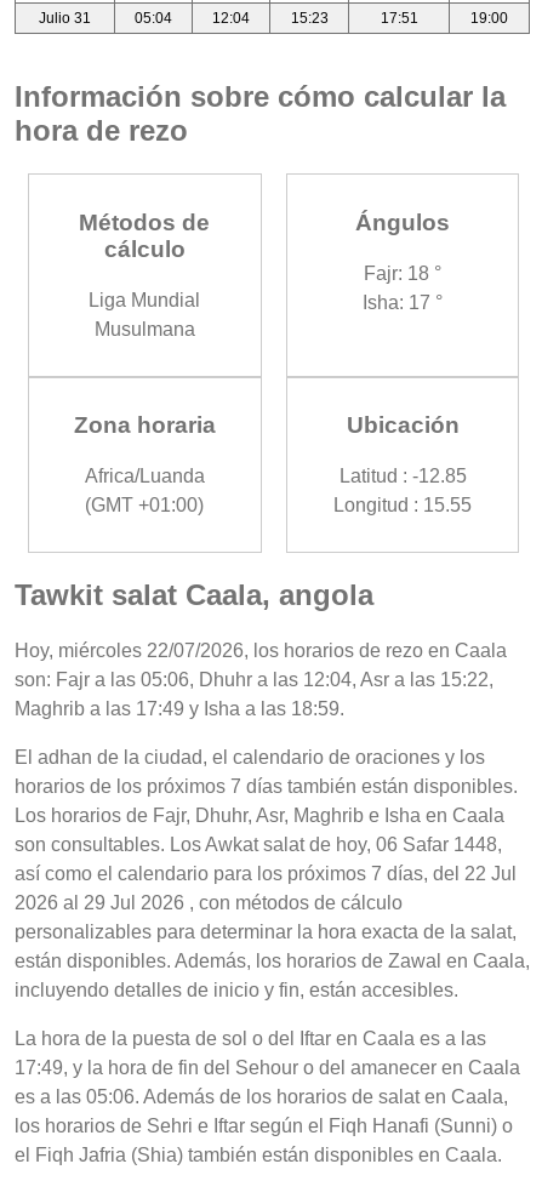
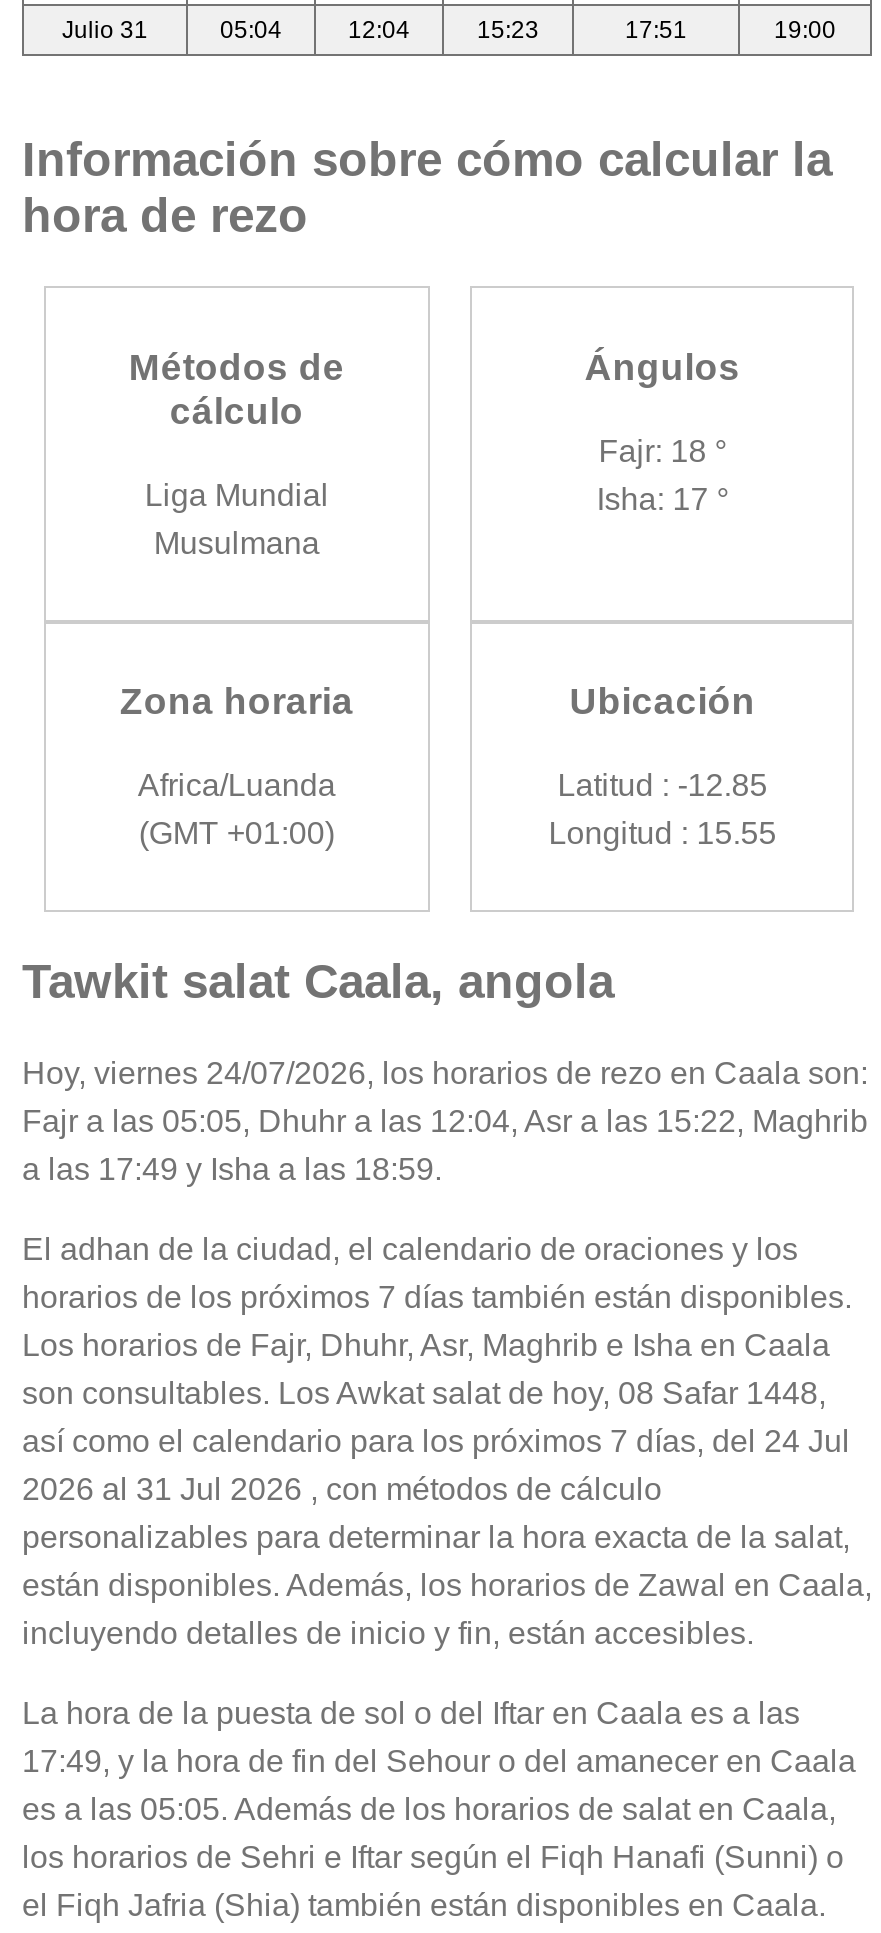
- Hoy, miércoles 22/07/2026, los horarios de rezo en Caala
- son: Fajr a las 05:06, Dhuhr a las 12:04, Asr a las 15:22,
- Maghrib a las 17:49 y Isha a las 18:59.
+ Hoy, viernes 24/07/2026, los horarios de rezo en Caala son:
+ Fajr a las 05:05, Dhuhr a las 12:04, Asr a las 15:22, Maghrib
+ a las 17:49 y Isha a las 18:59.

- son consultables. Los Awkat salat de hoy, 06 Safar 1448,
+ son consultables. Los Awkat salat de hoy, 08 Safar 1448,

- así como el calendario para los próximos 7 días, del 22 Jul
+ así como el calendario para los próximos 7 días, del 24 Jul

- 2026 al 29 Jul 2026 , con métodos de cálculo
+ 2026 al 31 Jul 2026 , con métodos de cálculo

- es a las 05:06. Además de los horarios de salat en Caala,
+ es a las 05:05. Además de los horarios de salat en Caala,
